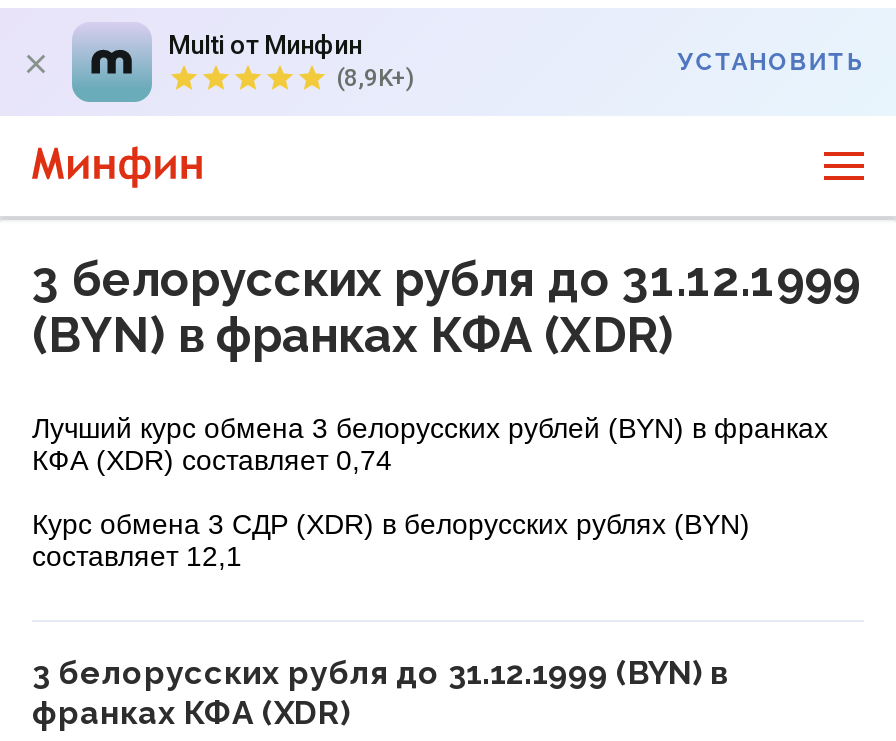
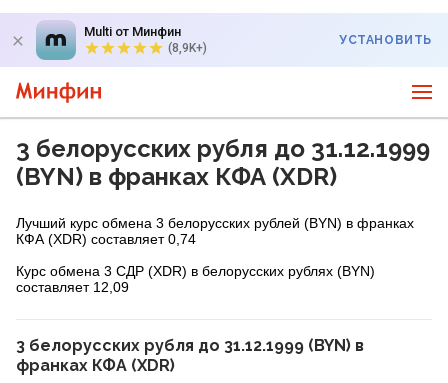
- составляет 12,1
+ составляет 12,09
